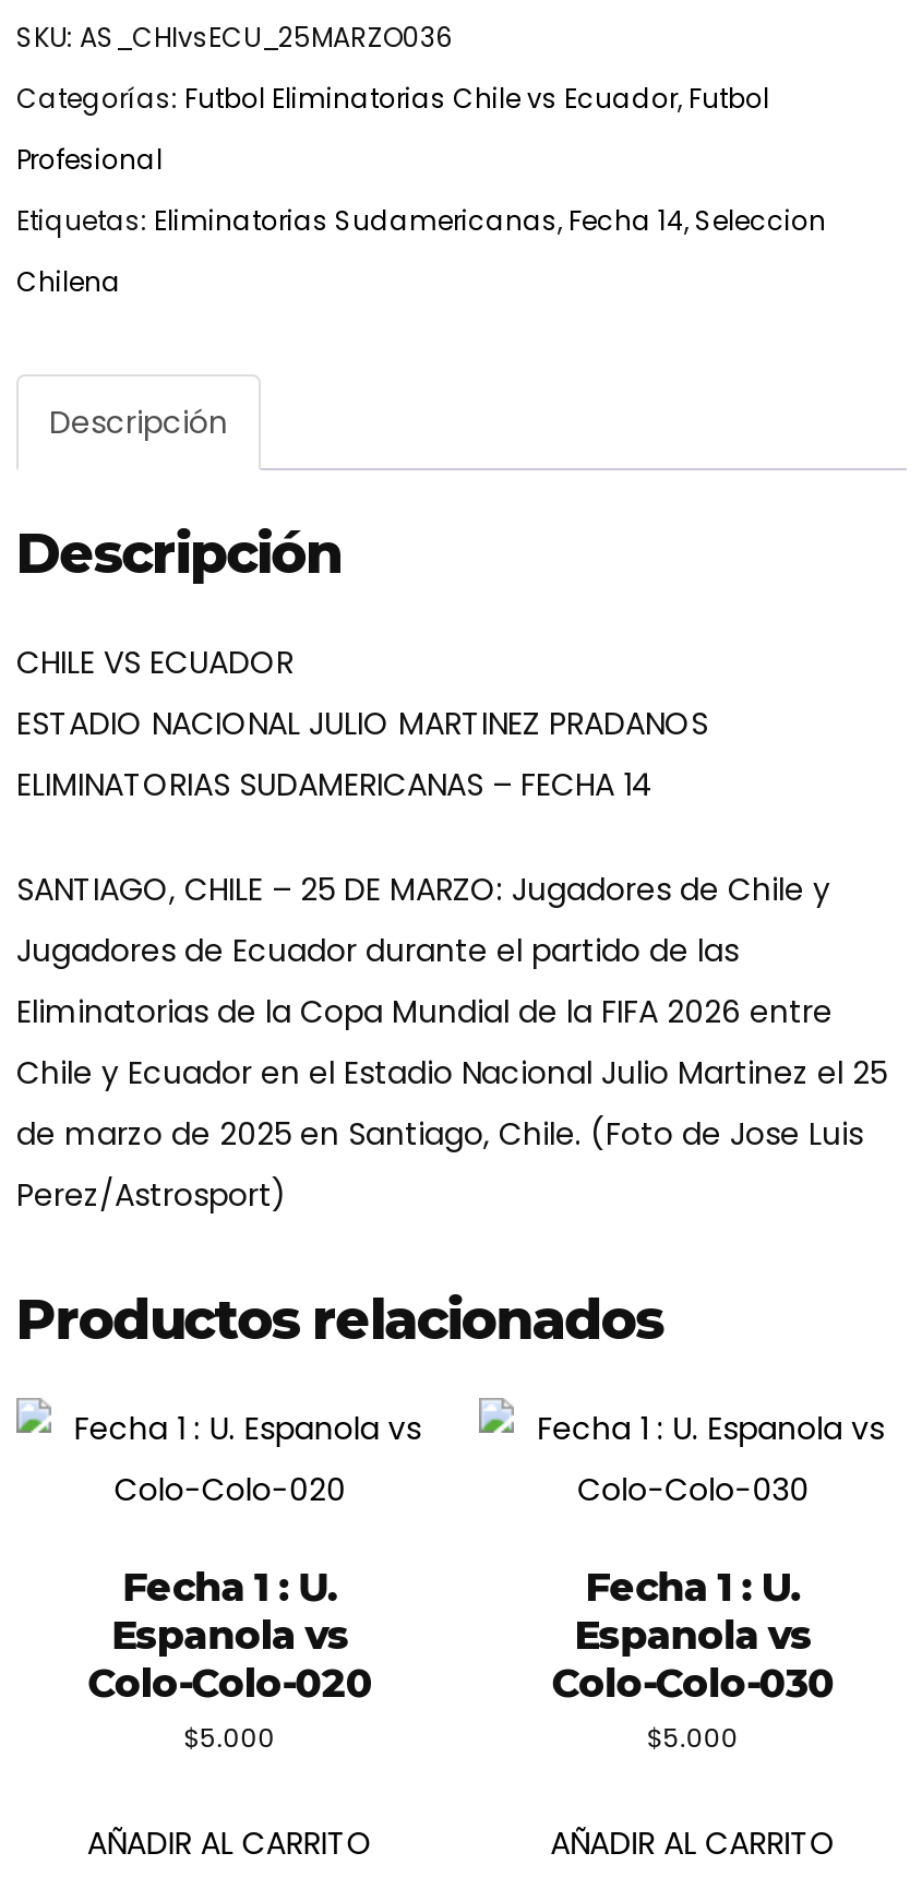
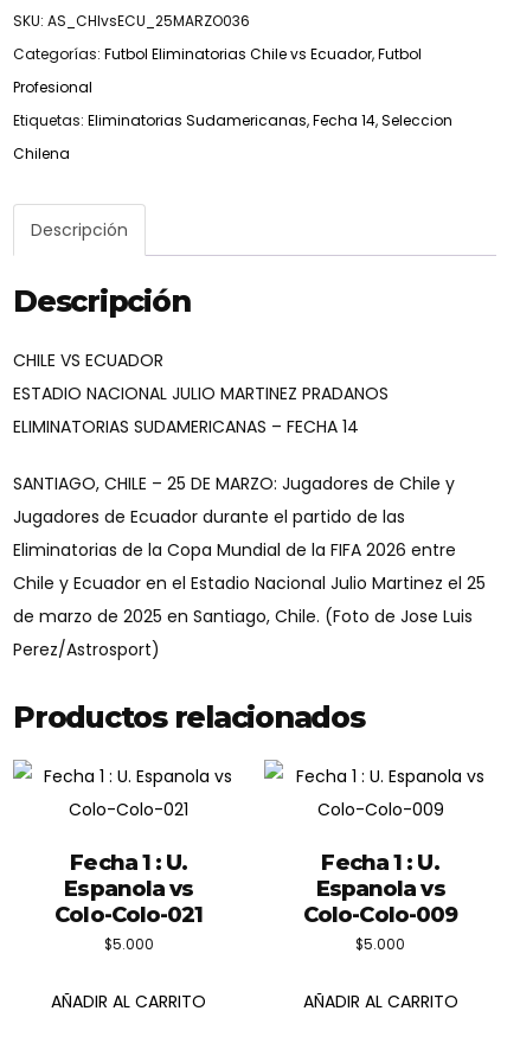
- Colo-Colo-020
+ Colo-Colo-021

- Colo-Colo-030
+ Colo-Colo-009
